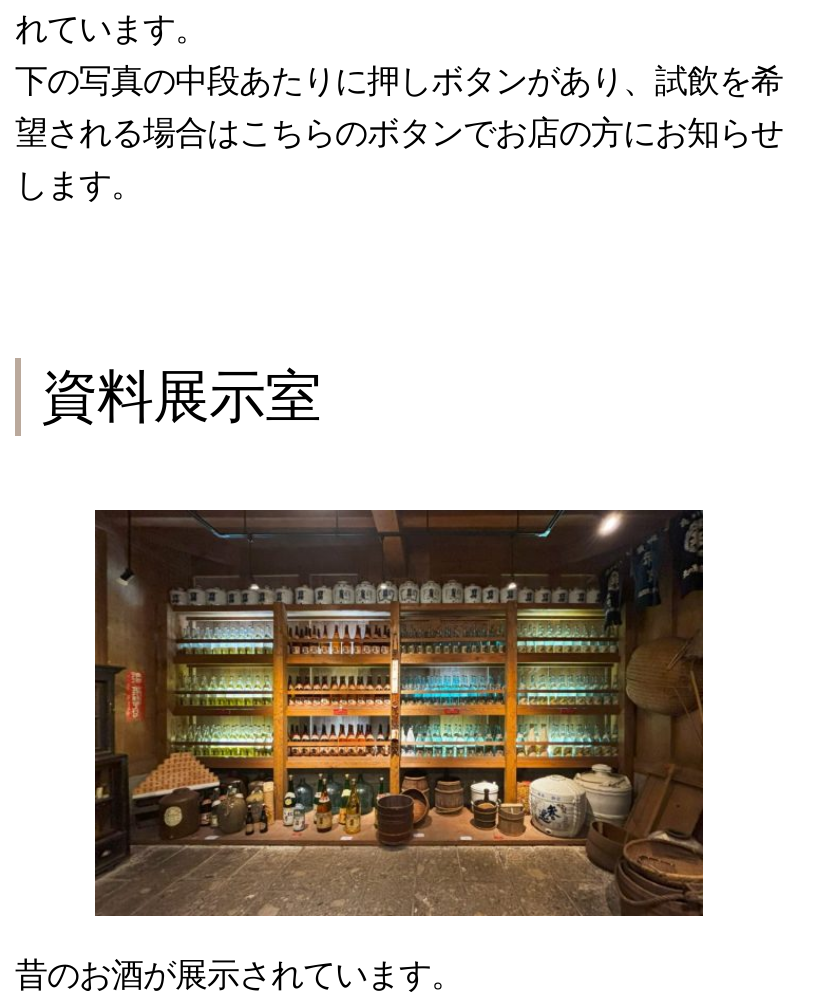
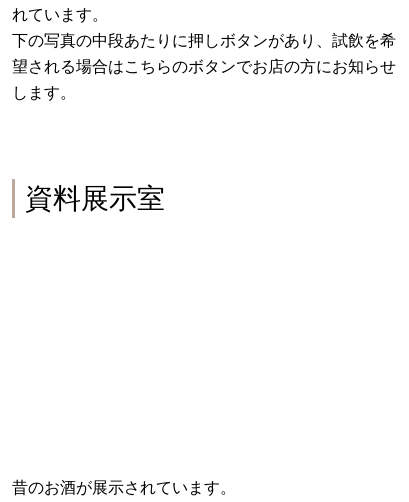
- [image]
